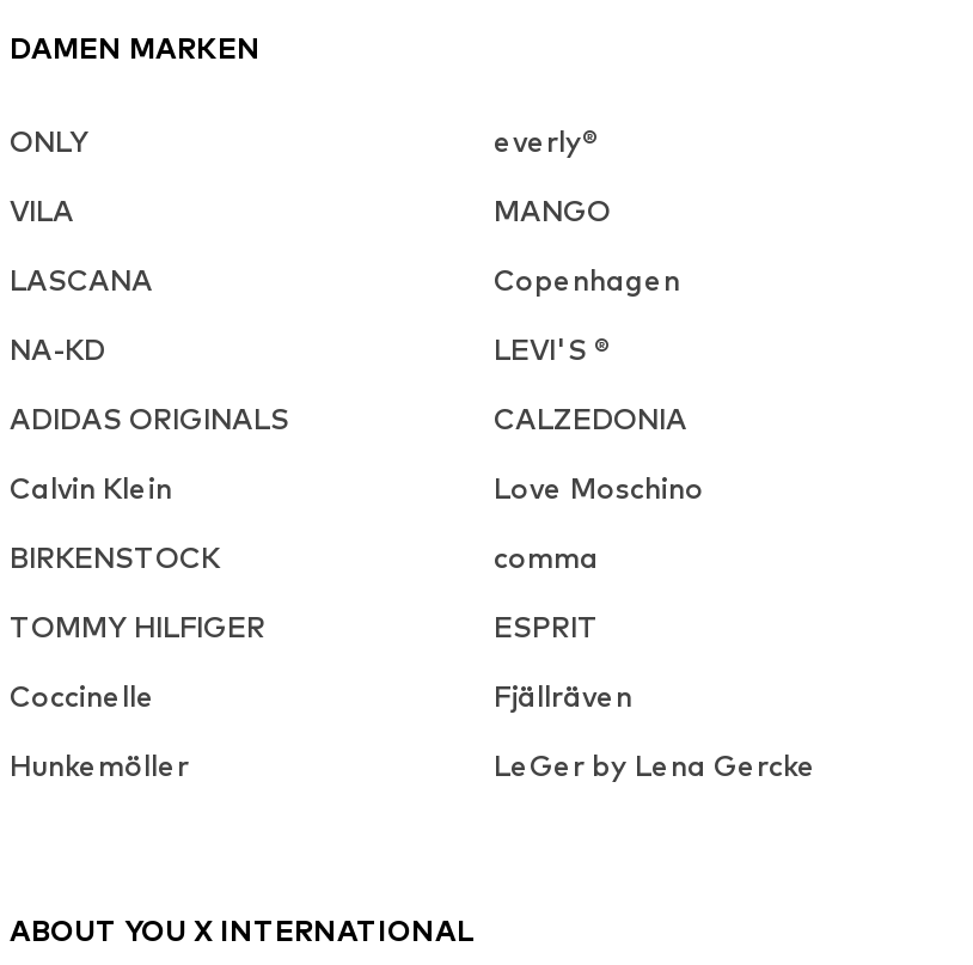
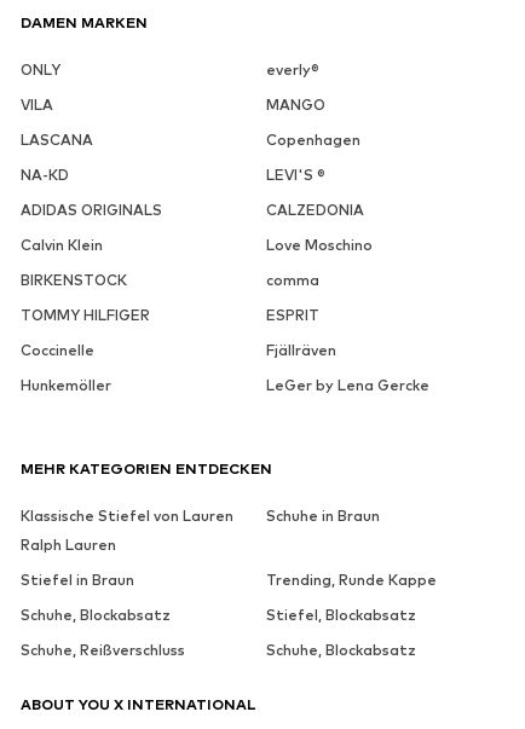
+ MEHR KATEGORIEN ENTDECKEN
+ Klassische Stiefel von Lauren
+ Ralph Lauren

+ Stiefel in Braun
+ Trending, Runde Kappe
+ Schuhe, Blockabsatz
+ Stiefel, Blockabsatz
+ Schuhe, Reißverschluss
+ Schuhe, Blockabsatz

+ Schuhe in Braun
